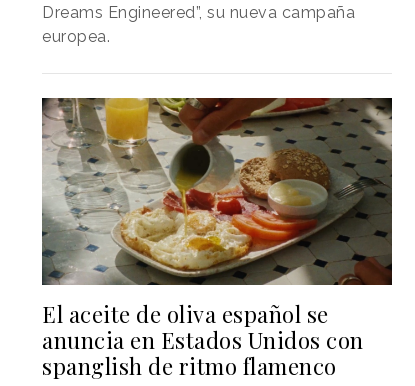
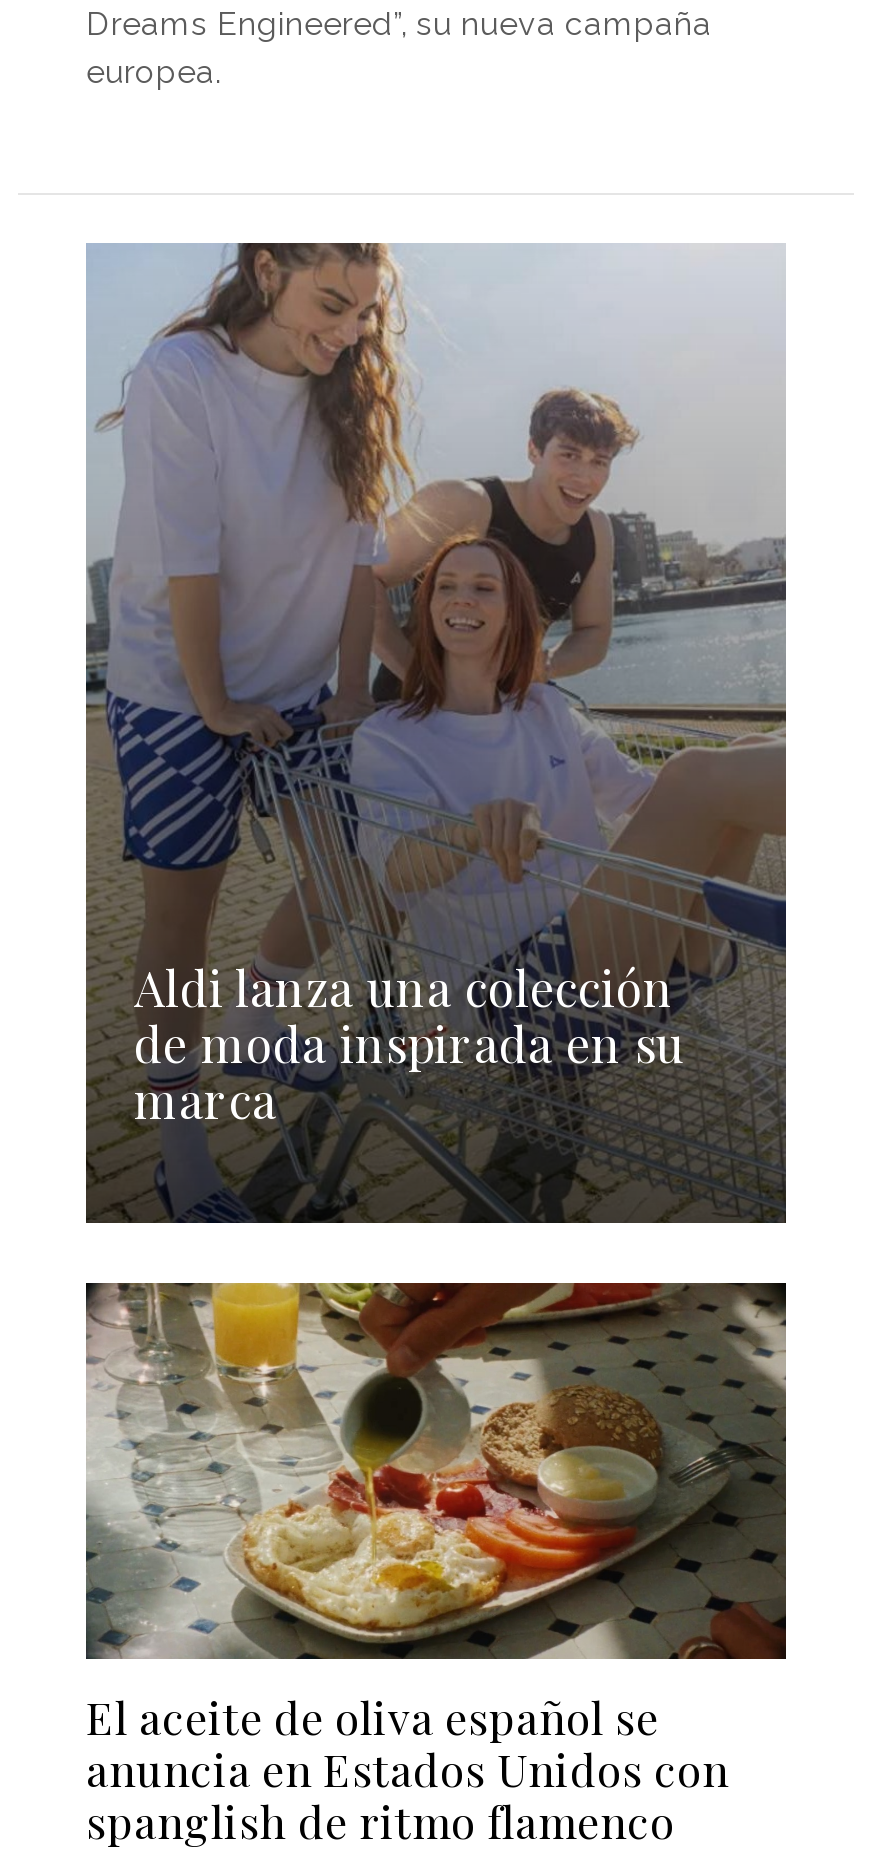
+ [image]
+ Aldi lanza una colección
+ de moda inspirada en su
+ marca
